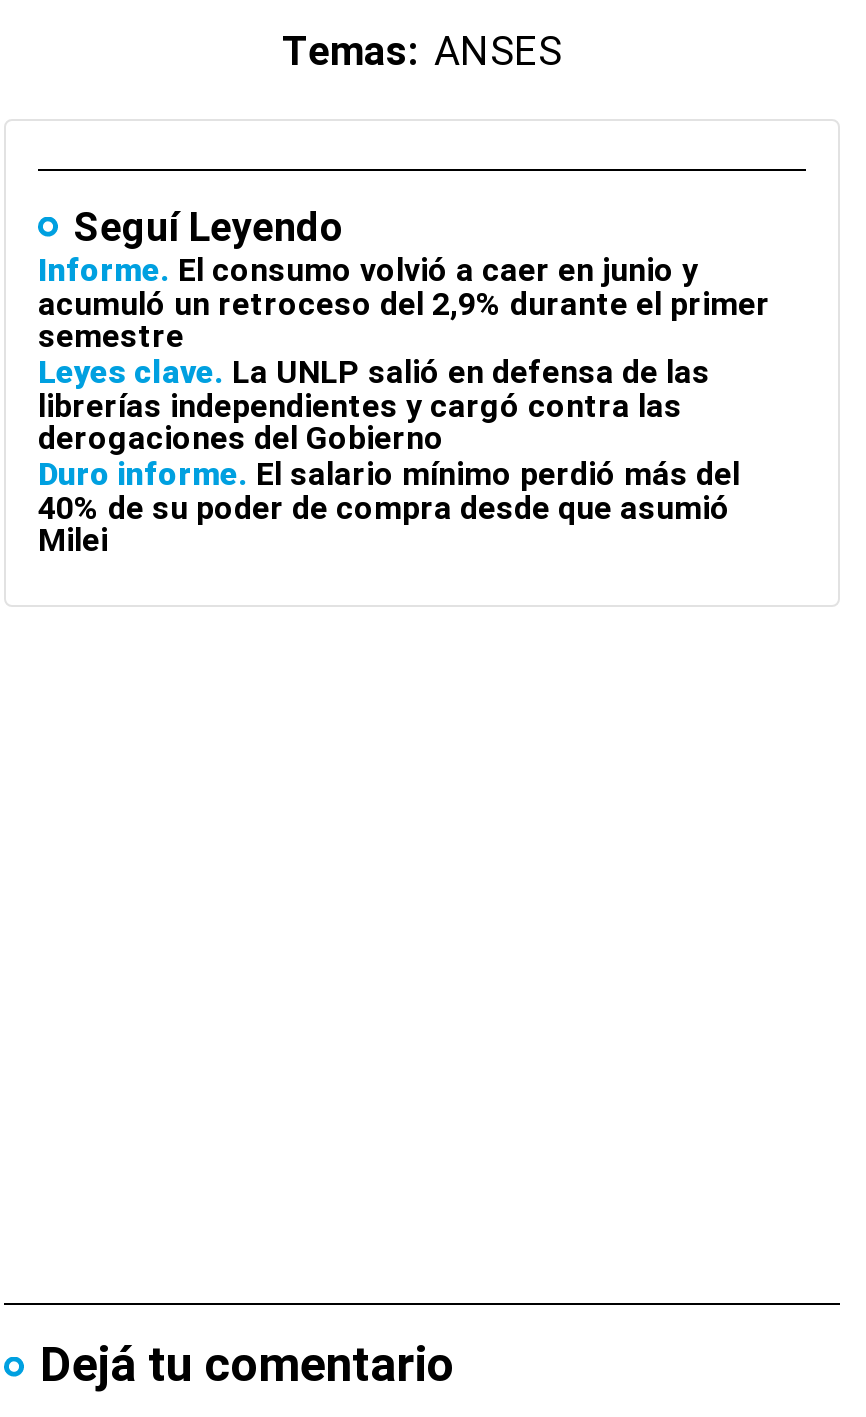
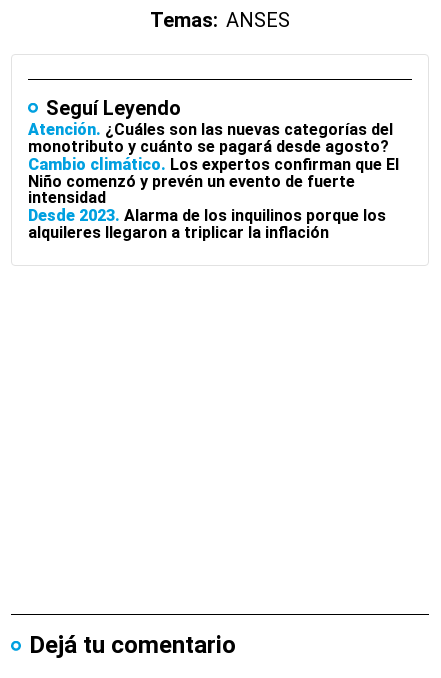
- Informe El consumo volvió a caer en junio y
- acumuló un retroceso del 2,9% durante el primer
- semestre
- Leyes clave La UNLP salió en defensa de las
- librerías independientes y cargó contra las
- derogaciones del Gobierno
- Duro informe El salario mínimo perdió más del
- 40% de su poder de compra desde que asumió
- Milei
+ Atención ¿Cuáles son las nuevas categorías del
+ monotributo y cuánto se pagará desde agosto?
+ Cambio climático Los expertos confirman que El
+ Niño comenzó y prevén un evento de fuerte
+ intensidad
+ Desde 2023 Alarma de los inquilinos porque los
+ alquileres llegaron a triplicar la inflación
